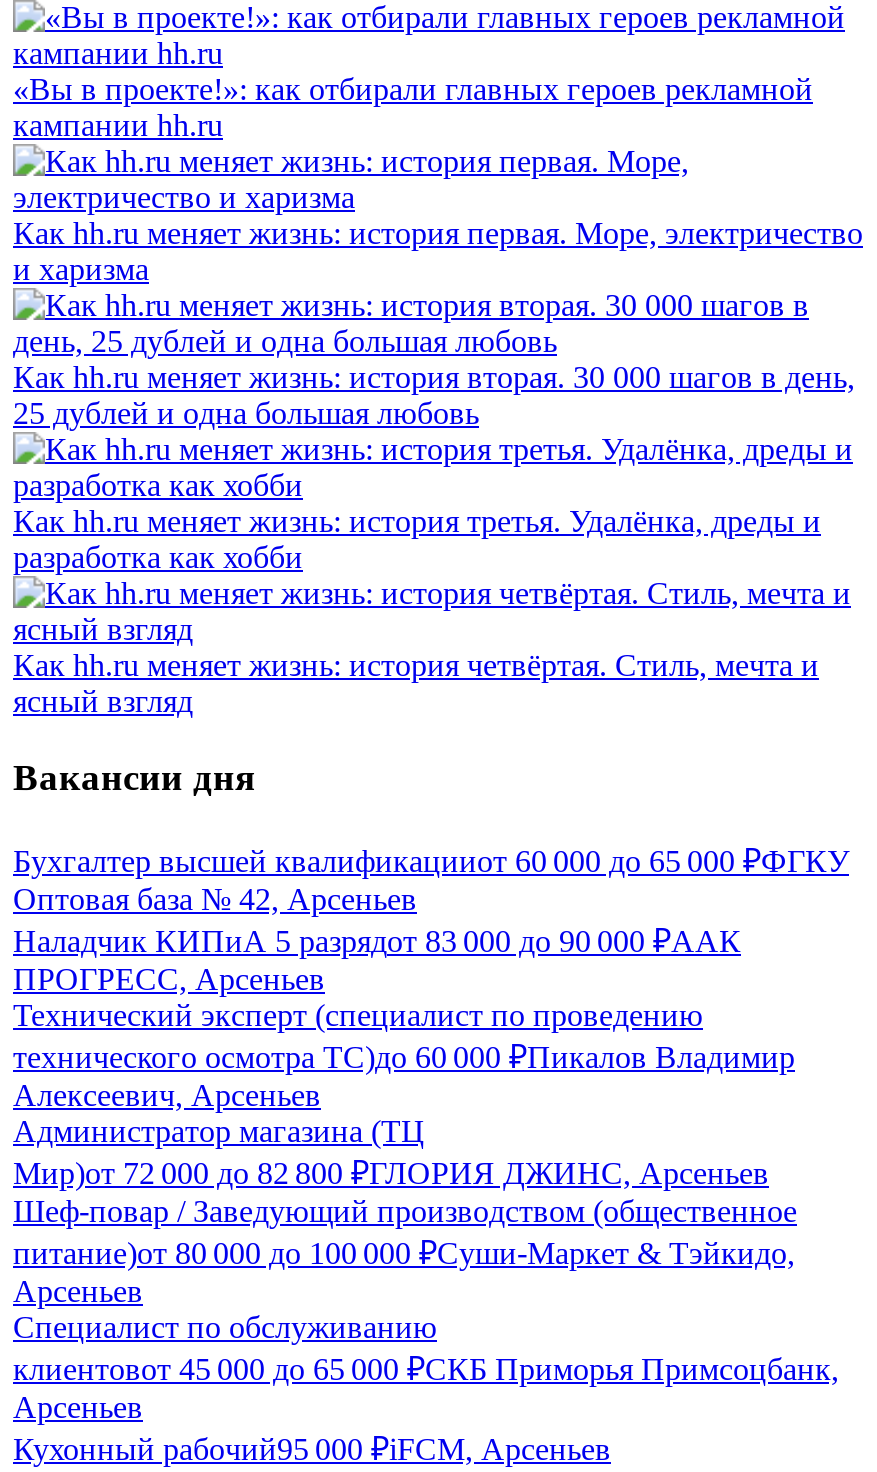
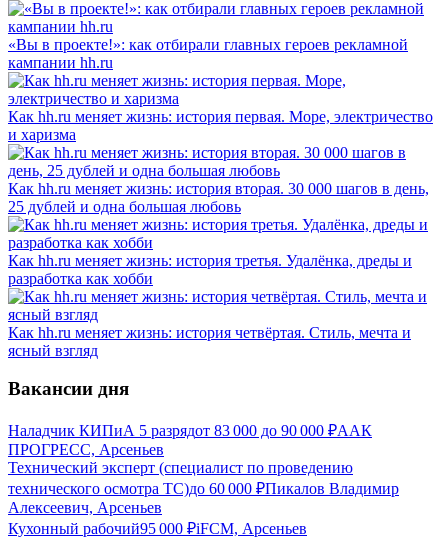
- Бухгалтер высшей квалификацииот 60 000 до 65 000 ₽ФГКУ
- Оптовая база № 42, Арсеньев

- Администратор магазина (ТЦ
- Мир)от 72 000 до 82 800 ₽ГЛОРИЯ ДЖИНС, Арсеньев
- Шеф-повар / Заведующий производством (общественное
- питание)от 80 000 до 100 000 ₽Суши-Маркет & Тэйкидо,
- Арсеньев
- Специалист по обслуживанию
- клиентовот 45 000 до 65 000 ₽СКБ Приморья Примсоцбанк,
- Арсеньев
